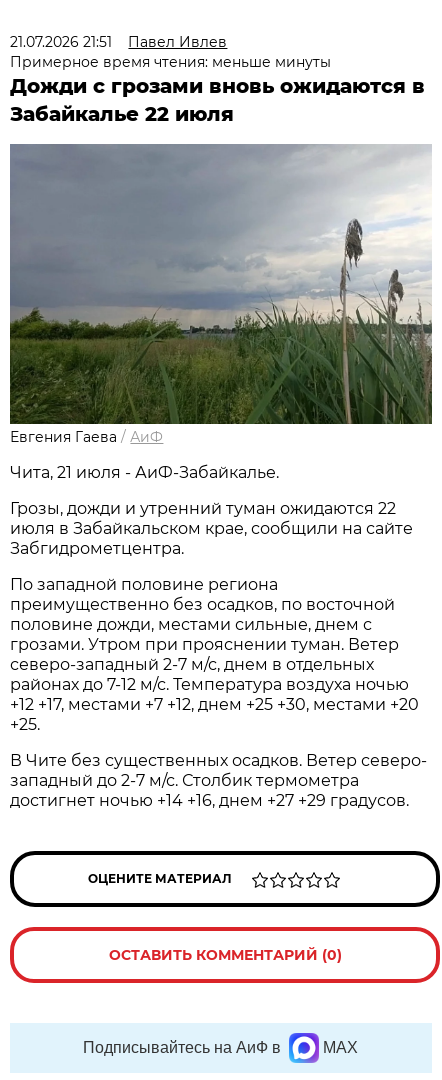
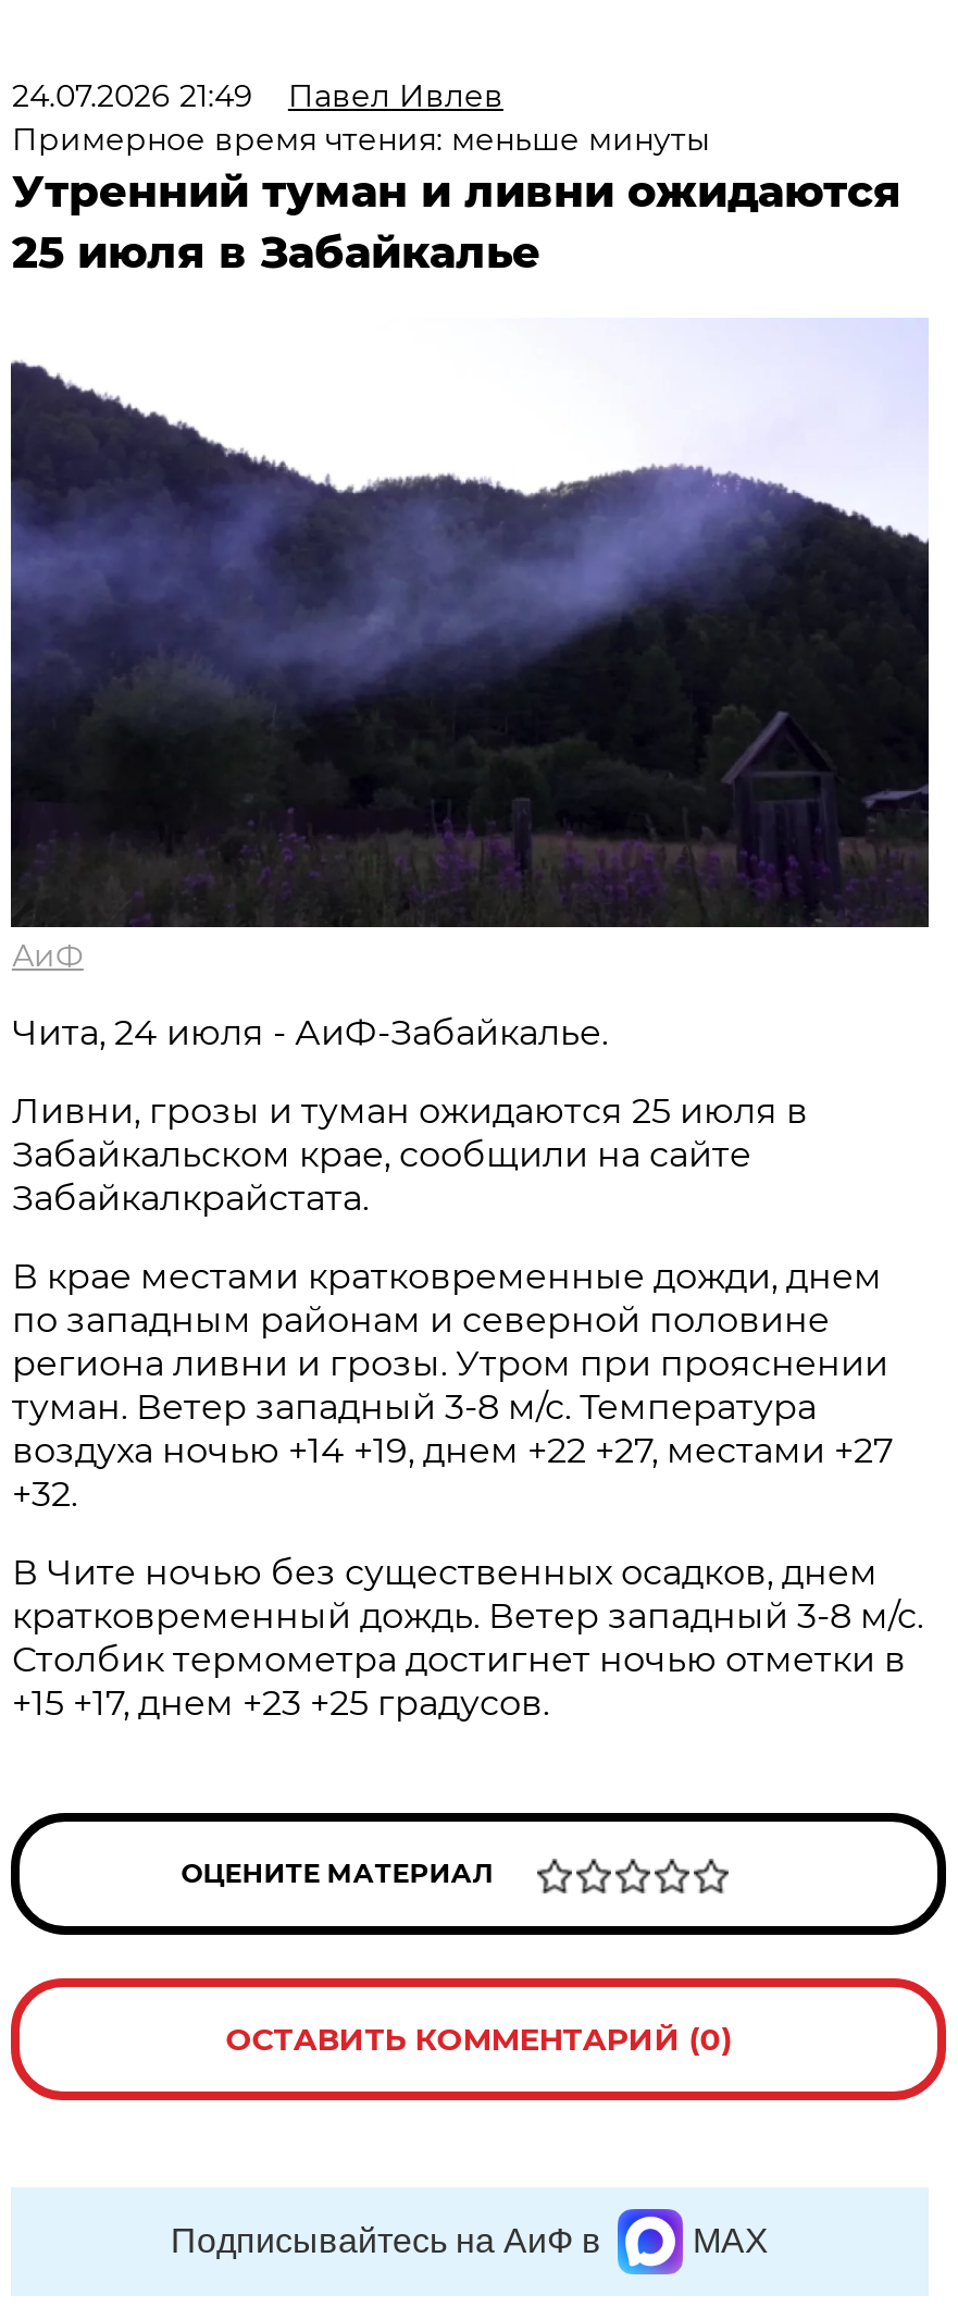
- 21.07.2026 21:51 Павел Ивлев
+ 24.07.2026 21:49 Павел Ивлев

- Дожди с грозами вновь ожидаются в
- Забайкалье 22 июля
+ Утренний туман и ливни ожидаются
+ 25 июля в Забайкалье

- [image]
- Евгения Гаева / АиФ
+ [image]
+ АиФ

- Чита, 21 июля - АиФ-Забайкалье.
+ Чита, 24 июля - АиФ-Забайкалье.

- Грозы, дожди и утренний туман ожидаются 22
- июля в Забайкальском крае, сообщили на сайте
- Забгидрометцентра.
+ Ливни, грозы и туман ожидаются 25 июля в
+ Забайкальском крае, сообщили на сайте
+ Забайкалкрайстата.

- По западной половине региона
- преимущественно без осадков, по восточной
- половине дожди, местами сильные, днем с
- грозами. Утром при прояснении туман. Ветер
- северо-западный 2-7 м/с, днем в отдельных
- районах до 7-12 м/с. Температура воздуха ночью
- +12 +17, местами +7 +12, днем +25 +30, местами +20
- +25.
+ В крае местами кратковременные дожди, днем
+ по западным районам и северной половине
+ региона ливни и грозы. Утром при прояснении
+ туман. Ветер западный 3-8 м/с. Температура
+ воздуха ночью +14 +19, днем +22 +27, местами +27
+ +32.

- В Чите без существенных осадков. Ветер северо-
- западный до 2-7 м/с. Столбик термометра
- достигнет ночью +14 +16, днем +27 +29 градусов.
+ В Чите ночью без существенных осадков, днем
+ кратковременный дождь. Ветер западный 3-8 м/с.
+ Столбик термометра достигнет ночью отметки в
+ +15 +17, днем +23 +25 градусов.
